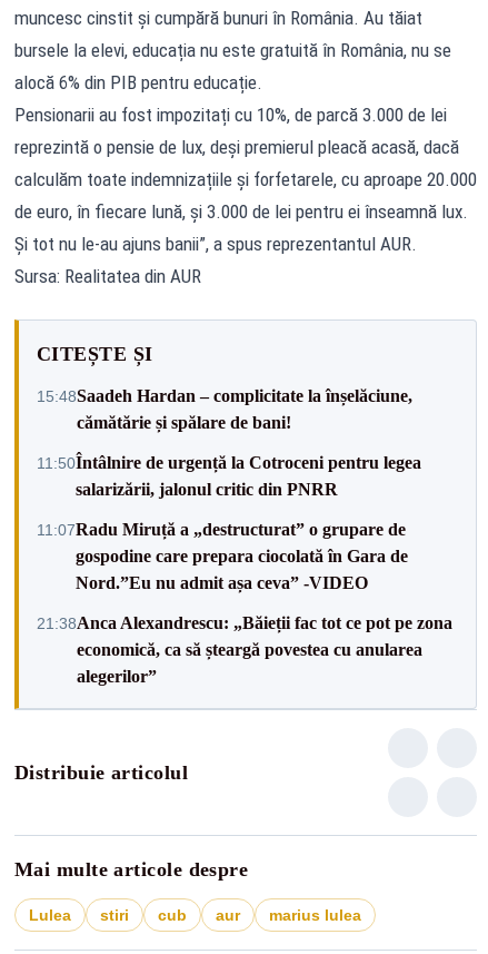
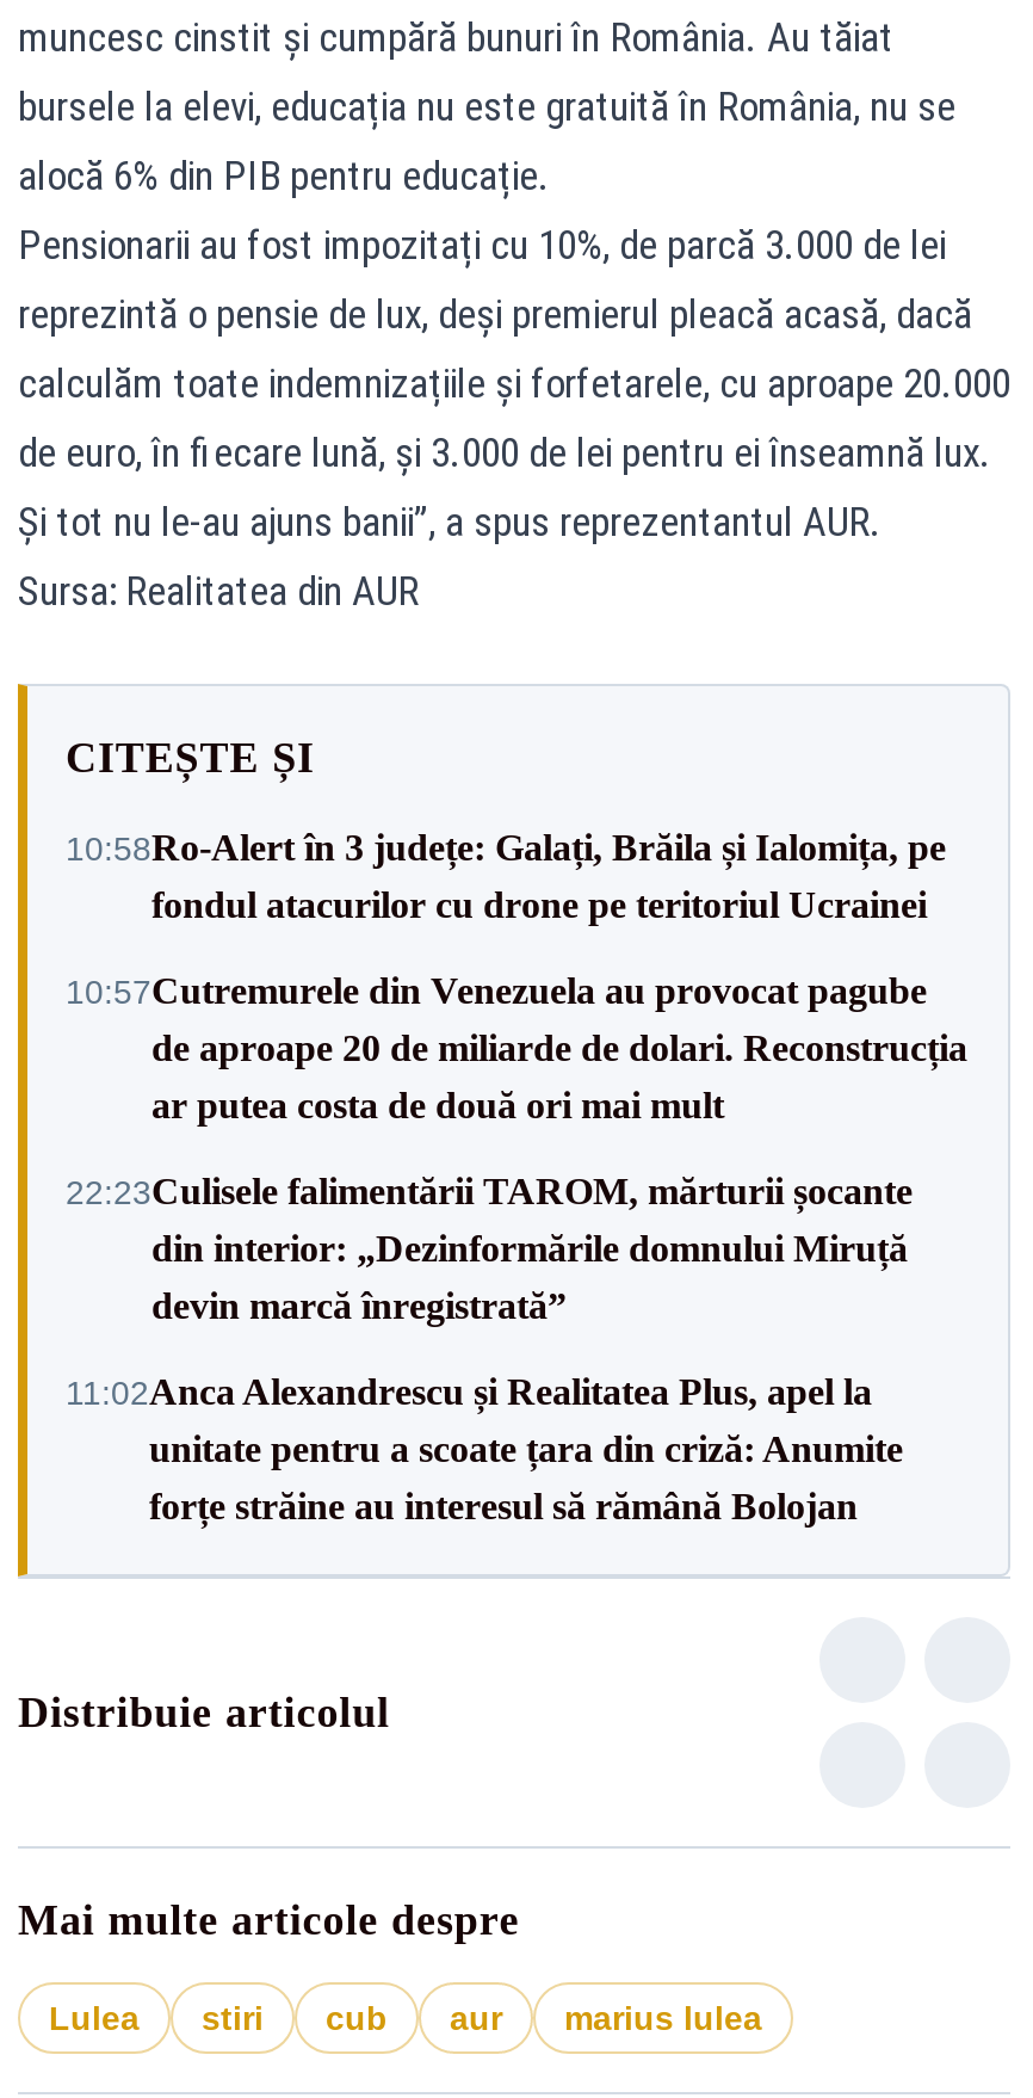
- 15:48Saadeh Hardan – complicitate la înșelăciune,
- cămătărie și spălare de bani!
+ 10:58Ro‑Alert în 3 județe: Galați, Brăila și Ialomița, pe
+ fondul atacurilor cu drone pe teritoriul Ucrainei

- 11:50Întâlnire de urgență la Cotroceni pentru legea
- salarizării, jalonul critic din PNRR
+ 10:57Cutremurele din Venezuela au provocat pagube
+ de aproape 20 de miliarde de dolari. Reconstrucția
+ ar putea costa de două ori mai mult

- 11:07Radu Miruță a „destructurat” o grupare de
- gospodine care prepara ciocolată în Gara de
- Nord.”Eu nu admit așa ceva” -VIDEO
+ 22:23Culisele falimentării TAROM, mărturii șocante
+ din interior: „Dezinformările domnului Miruță
+ devin marcă înregistrată”

- 21:38Anca Alexandrescu: „Băieții fac tot ce pot pe zona
- economică, ca să șteargă povestea cu anularea
- alegerilor”
+ 11:02Anca Alexandrescu și Realitatea Plus, apel la
+ unitate pentru a scoate țara din criză: Anumite
+ forțe străine au interesul să rămână Bolojan
